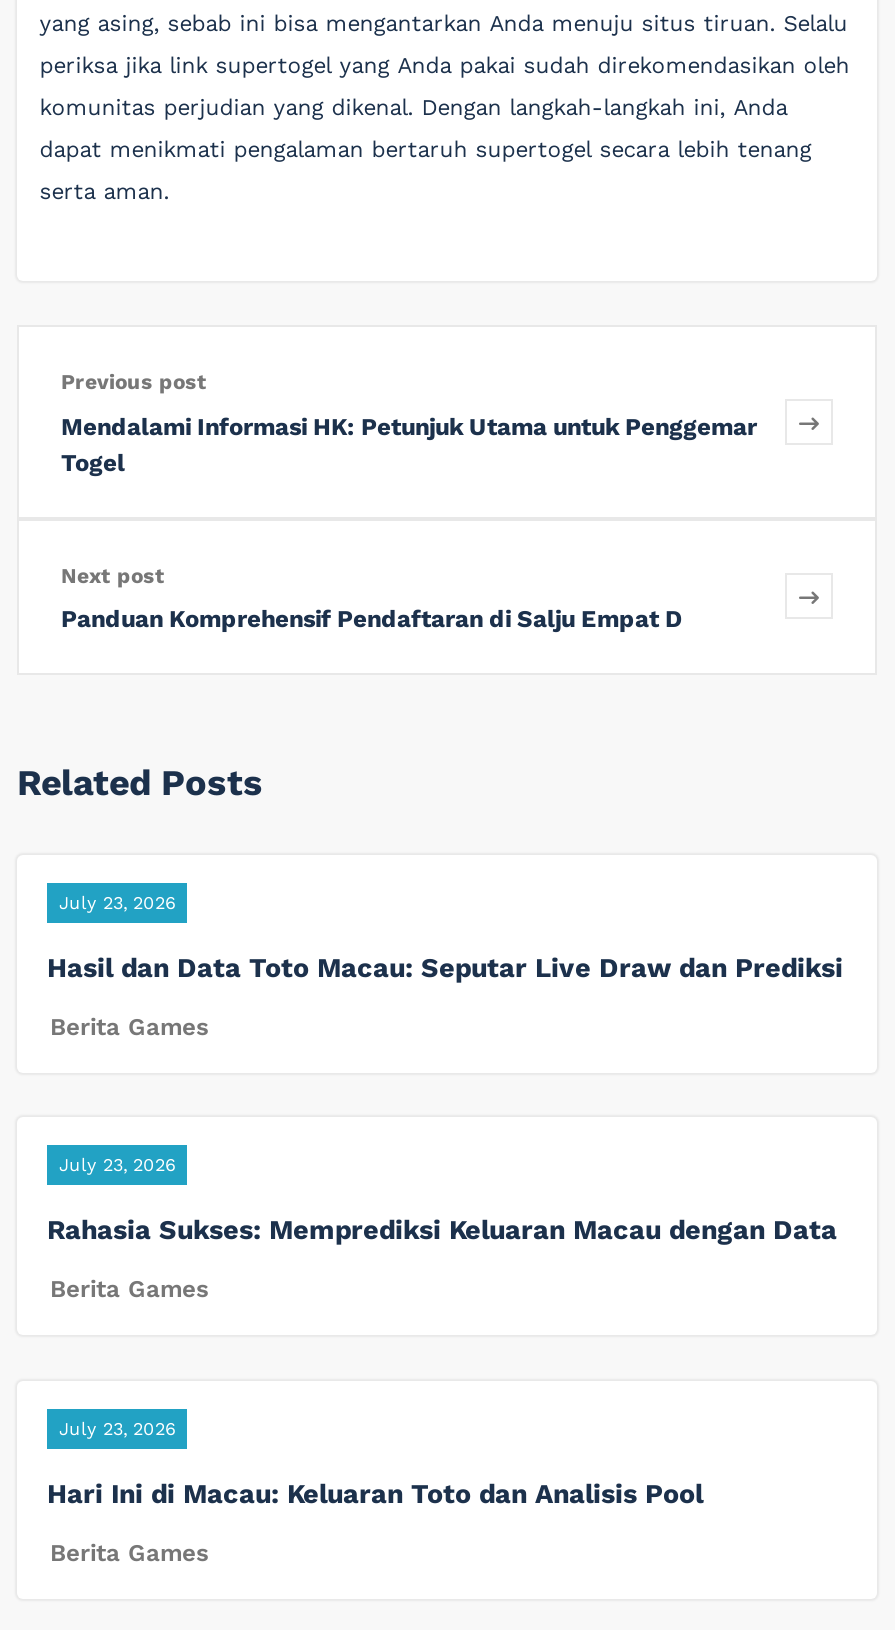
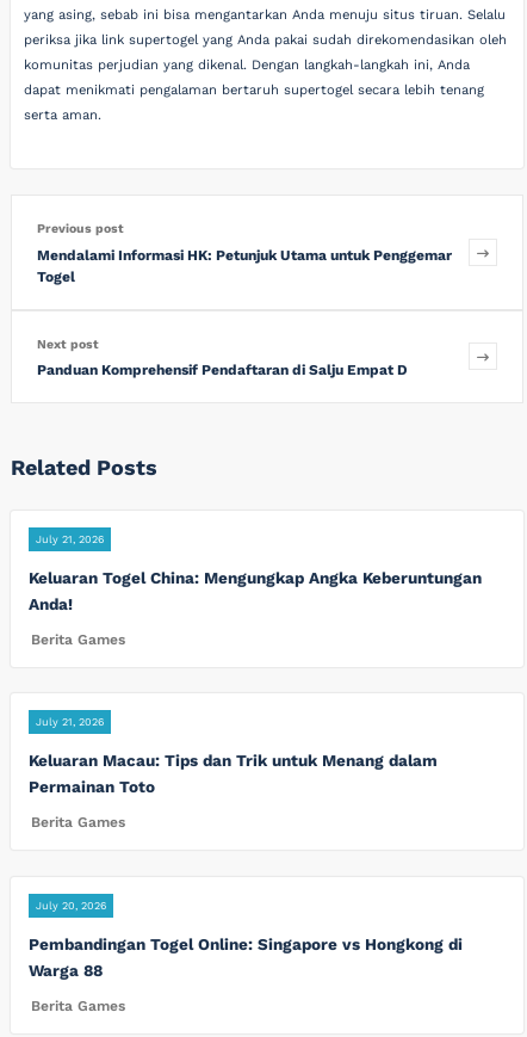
- July 23, 2026
+ July 21, 2026

- Hasil dan Data Toto Macau: Seputar Live Draw dan Prediksi
+ Keluaran Togel China: Mengungkap Angka Keberuntungan
+ Anda!

- July 23, 2026
+ July 21, 2026

- Rahasia Sukses: Memprediksi Keluaran Macau dengan Data
+ Keluaran Macau: Tips dan Trik untuk Menang dalam
+ Permainan Toto

- July 23, 2026
+ July 20, 2026

- Hari Ini di Macau: Keluaran Toto dan Analisis Pool
+ Pembandingan Togel Online: Singapore vs Hongkong di
+ Warga 88
